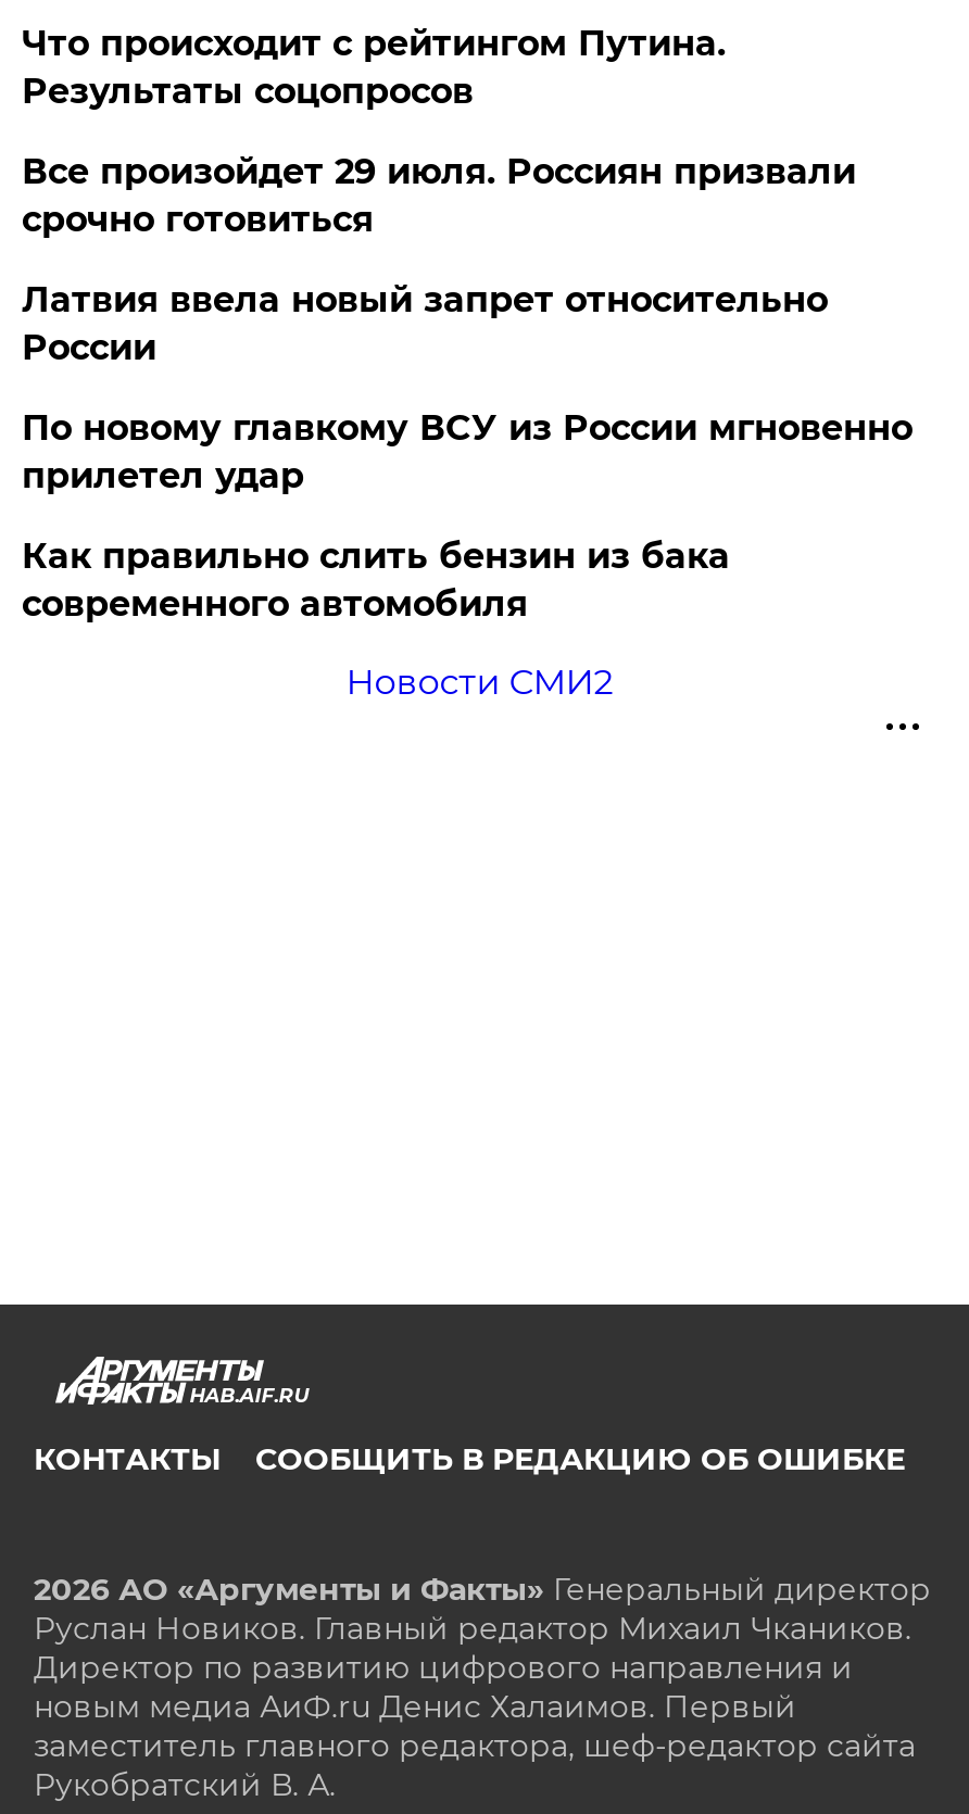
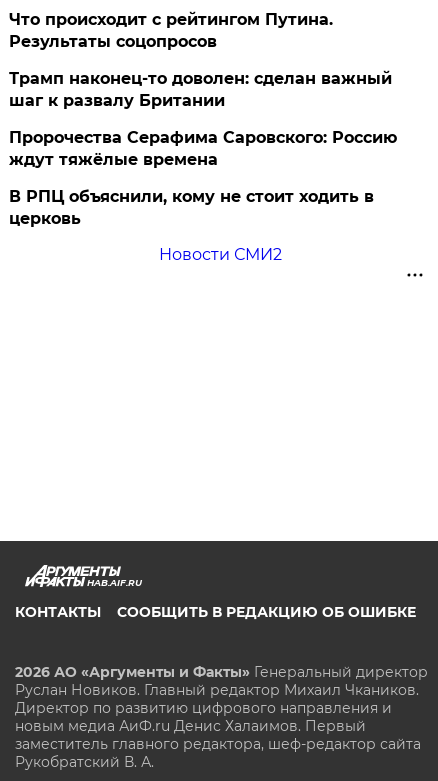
- Все произойдет 29 июля. Россиян призвали
- срочно готовиться
- Латвия ввела новый запрет относительно
- России
- По новому главкому ВСУ из России мгновенно
- прилетел удар
- Как правильно слить бензин из бака
- современного автомобиля
+ Трамп наконец-то доволен: сделан важный
+ шаг к развалу Британии
+ Пророчества Серафима Саровского: Россию
+ ждут тяжёлые времена
+ В РПЦ объяснили, кому не стоит ходить в
+ церковь
